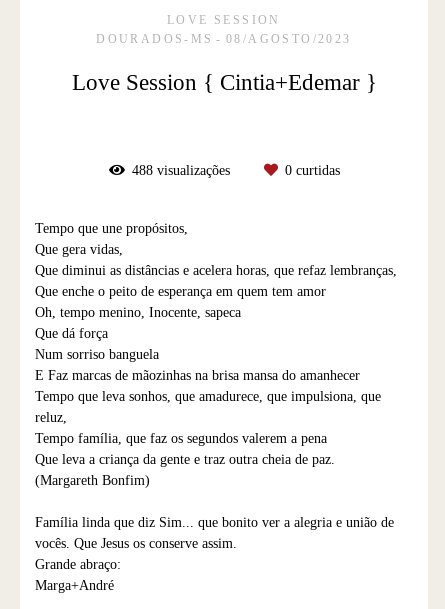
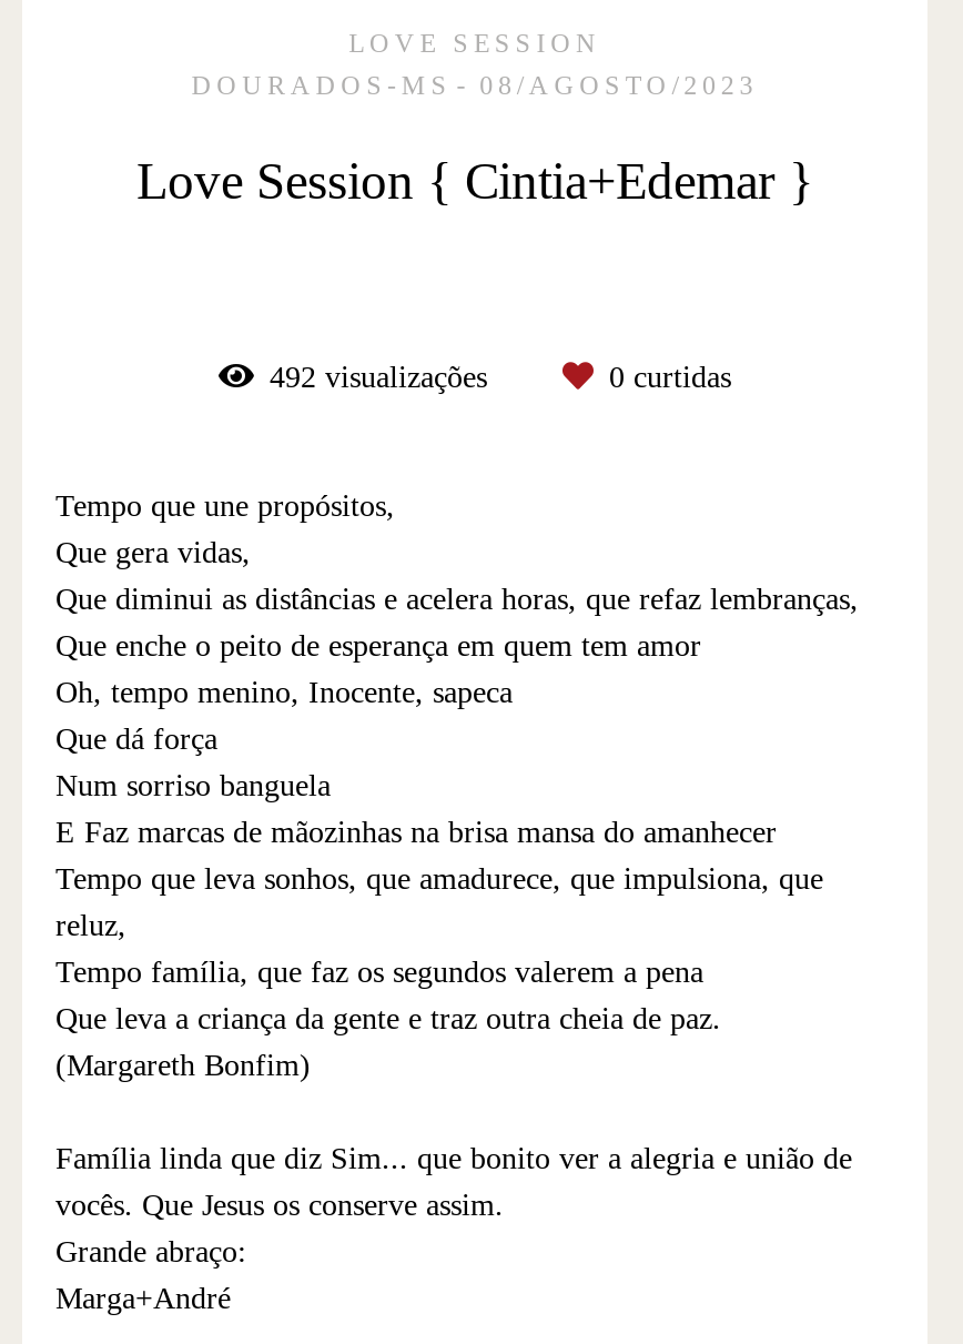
- 488 visualizações
+ 492 visualizações
